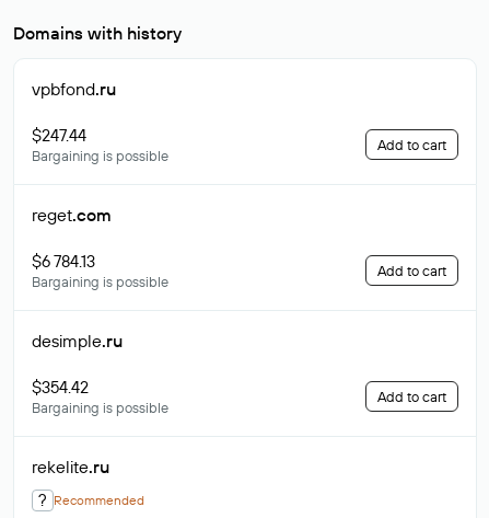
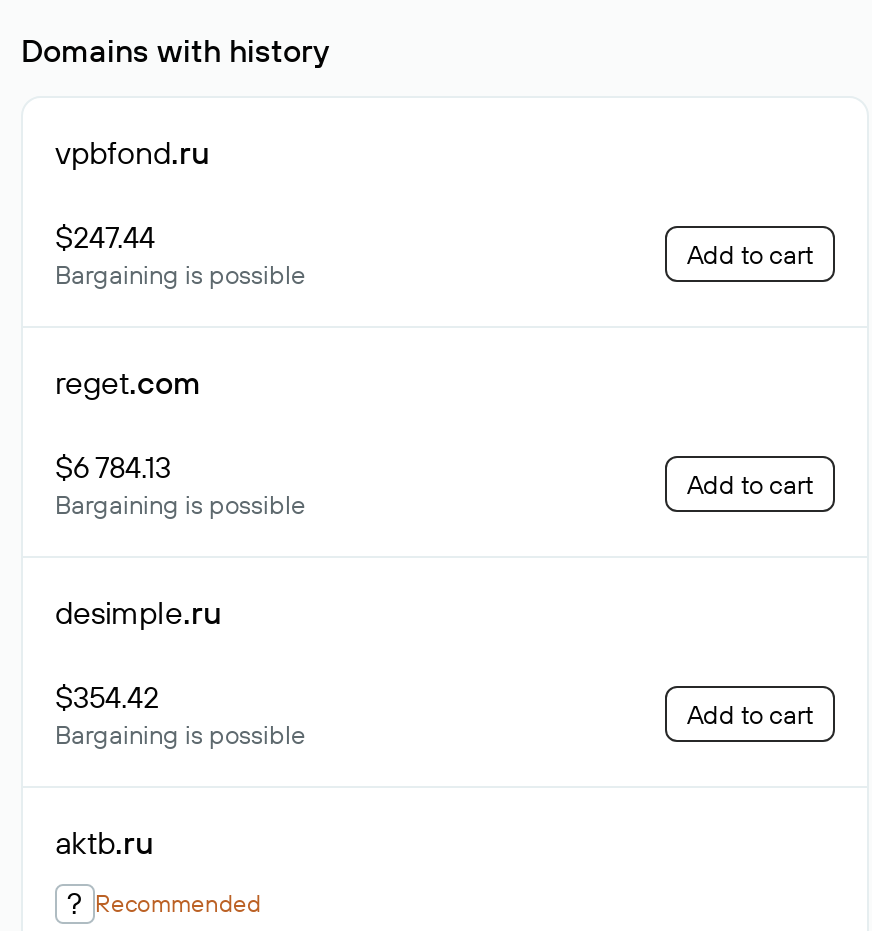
- rekelite.ru
+ aktb.ru
